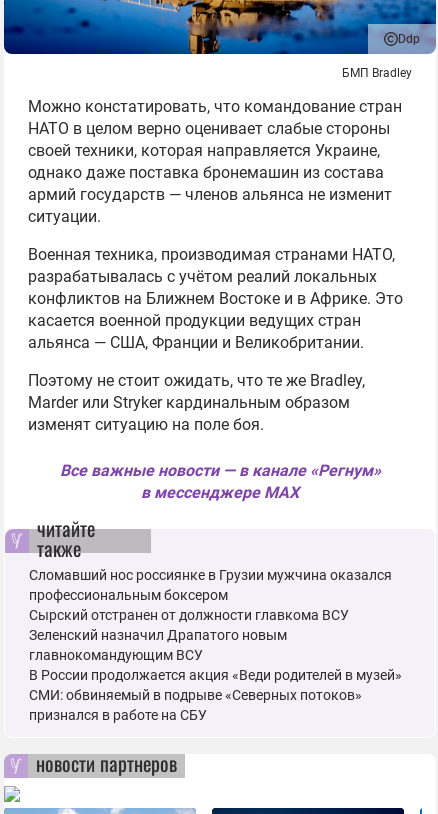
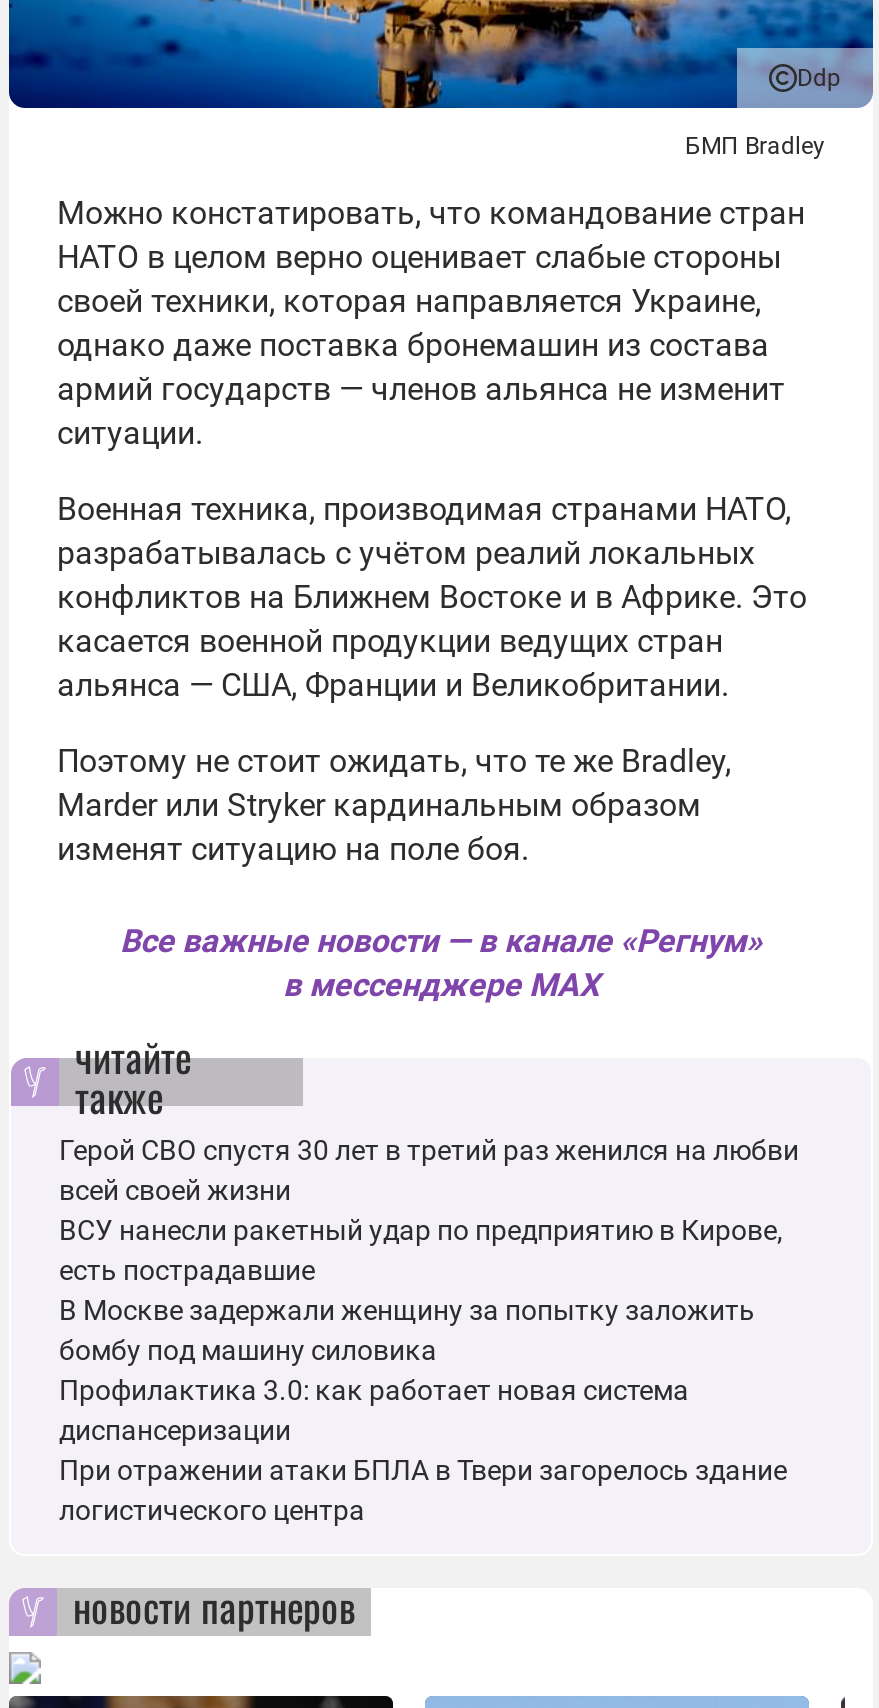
- Сломавший нос россиянке в Грузии мужчина оказался
- профессиональным боксером
- Сырский отстранен от должности главкома ВСУ
- Зеленский назначил Драпатого новым
- главнокомандующим ВСУ
- В России продолжается акция «Веди родителей в музей»
- СМИ: обвиняемый в подрыве «Северных потоков»
- признался в работе на СБУ
+ Герой СВО спустя 30 лет в третий раз женился на любви
+ всей своей жизни
+ ВСУ нанесли ракетный удар по предприятию в Кирове,
+ есть пострадавшие
+ В Москве задержали женщину за попытку заложить
+ бомбу под машину силовика
+ Профилактика 3.0: как работает новая система
+ диспансеризации
+ При отражении атаки БПЛА в Твери загорелось здание
+ логистического центра
